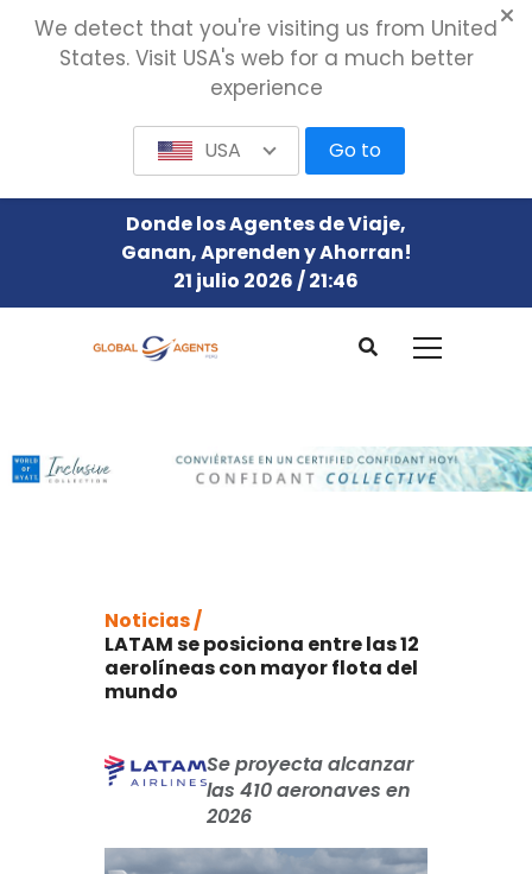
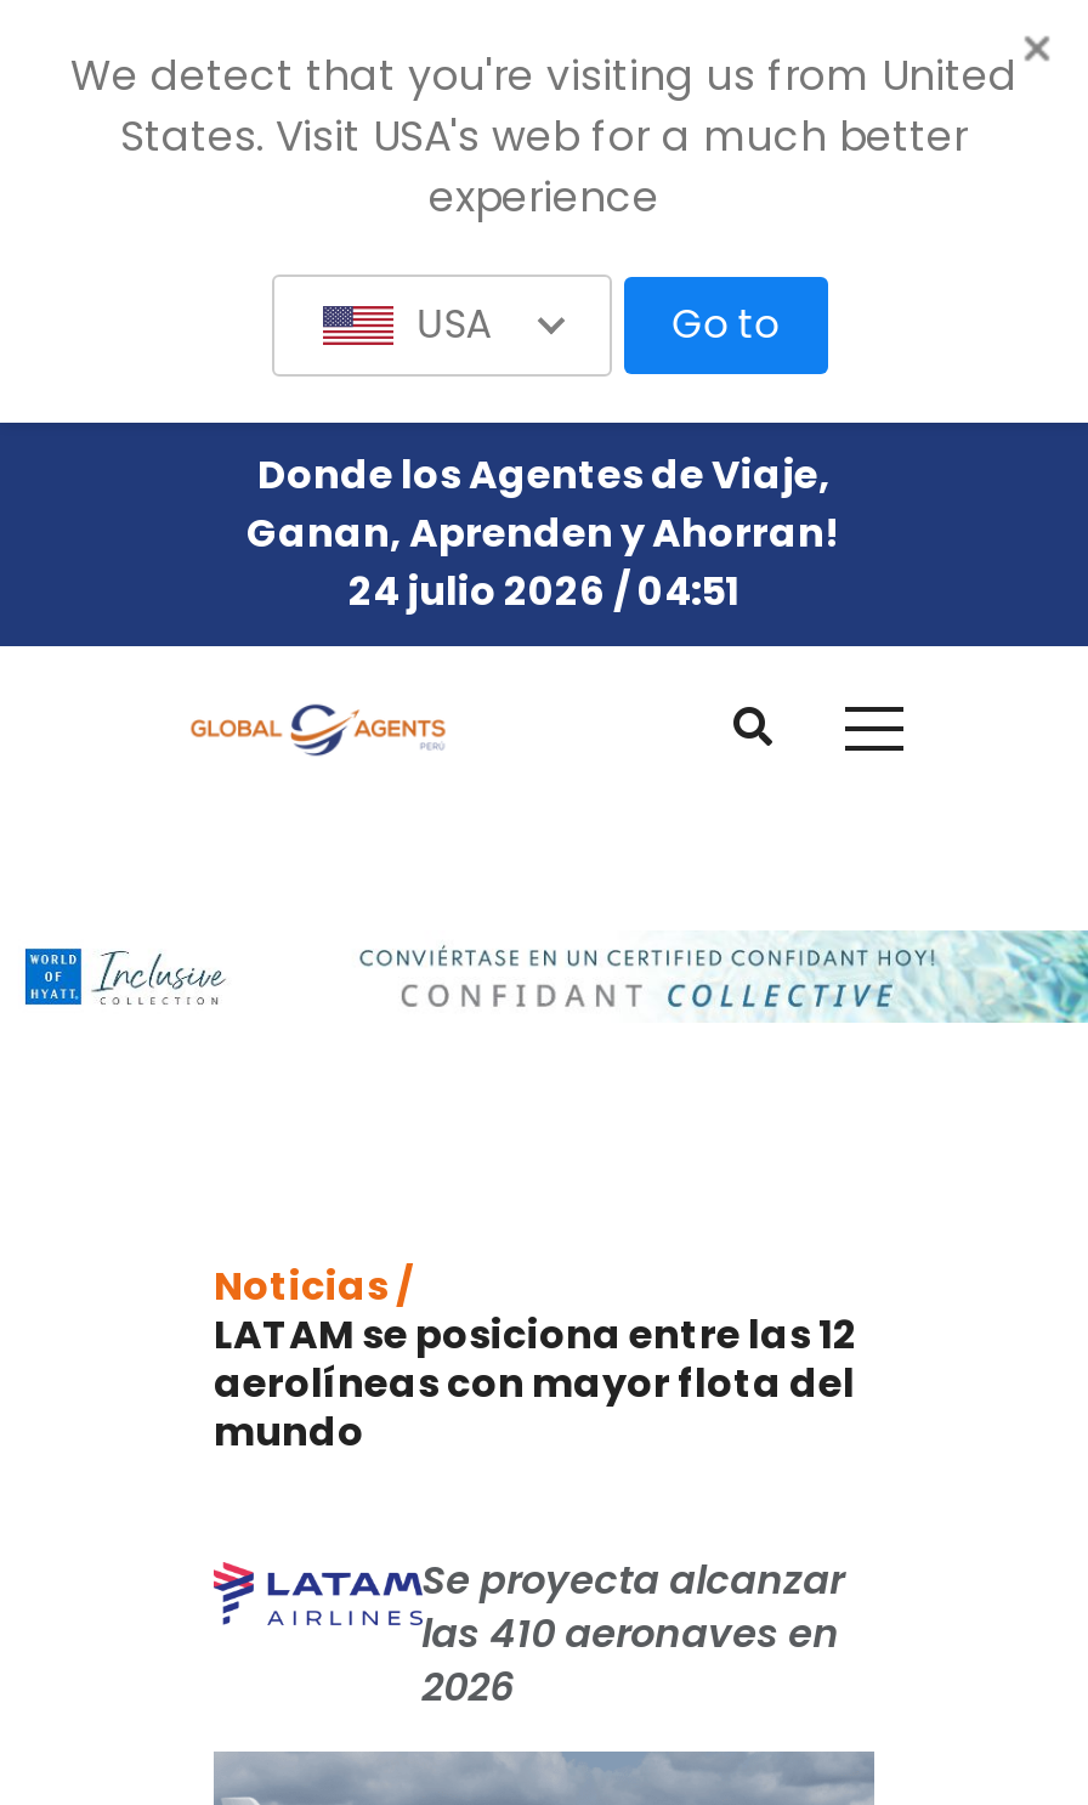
- 21 julio 2026 / 21:46
+ 24 julio 2026 / 04:51
